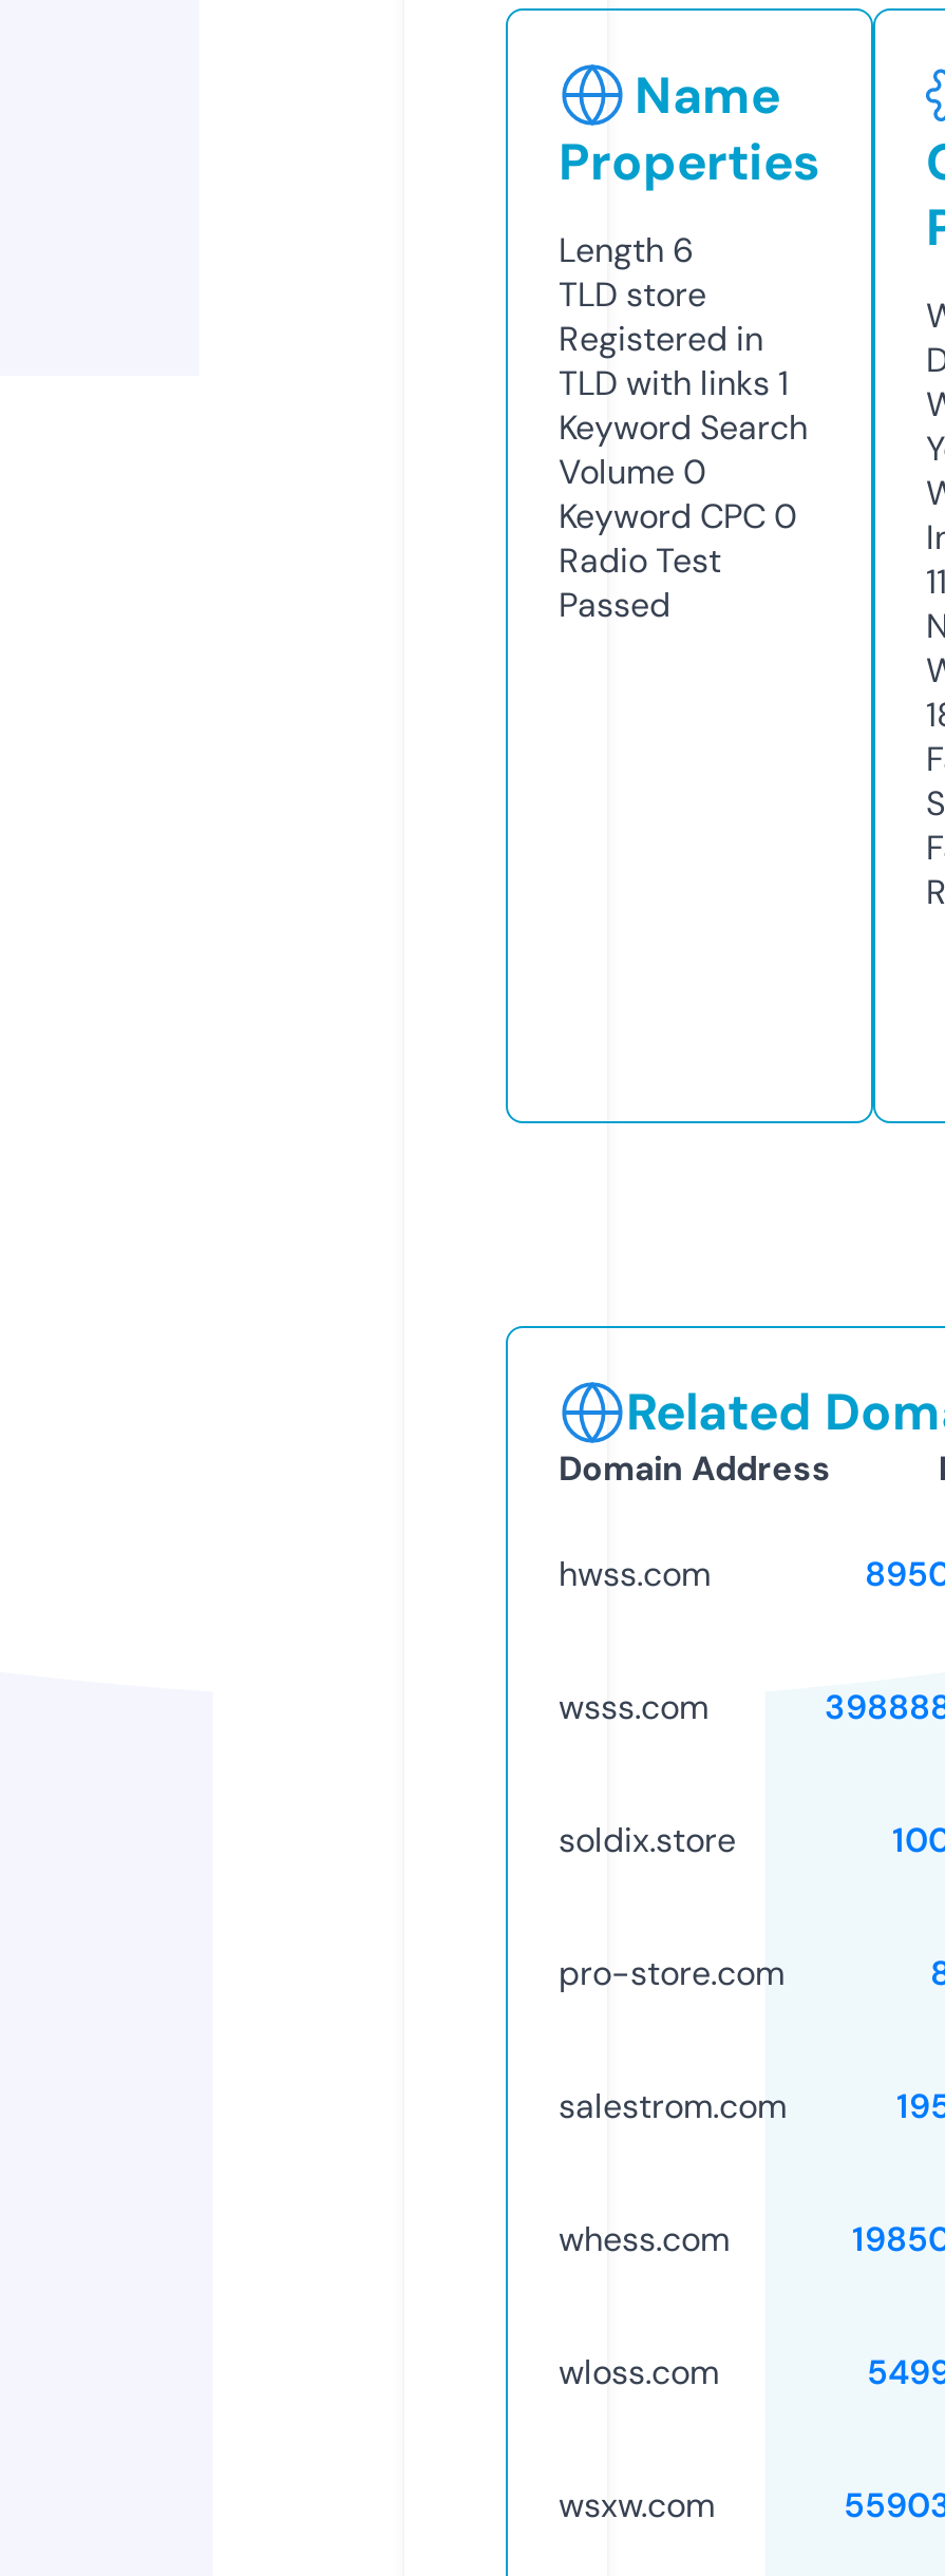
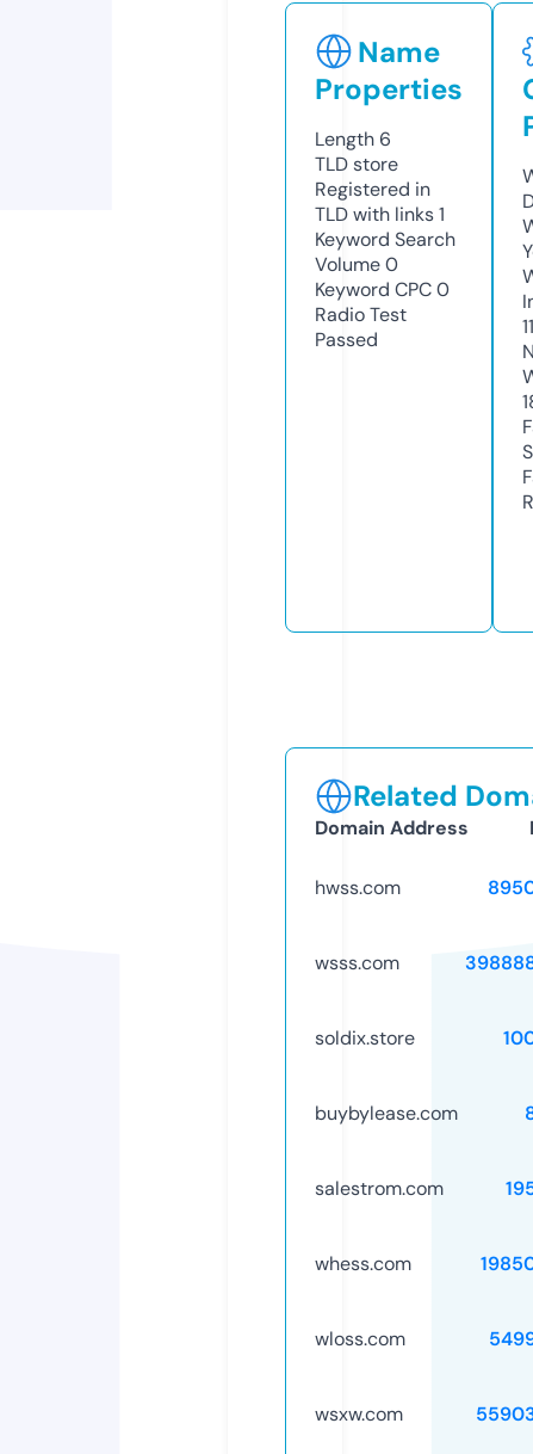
- pro-store.com
+ buybylease.com
